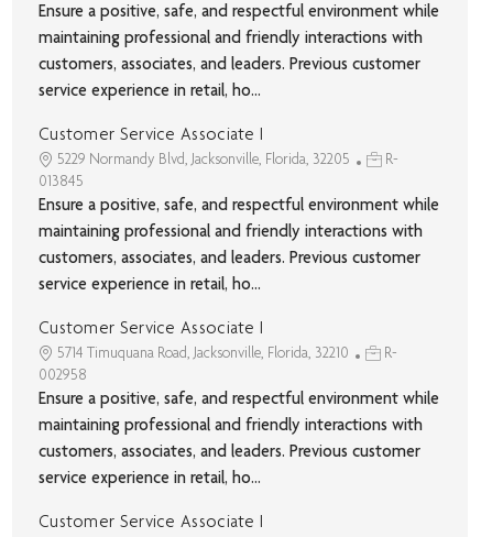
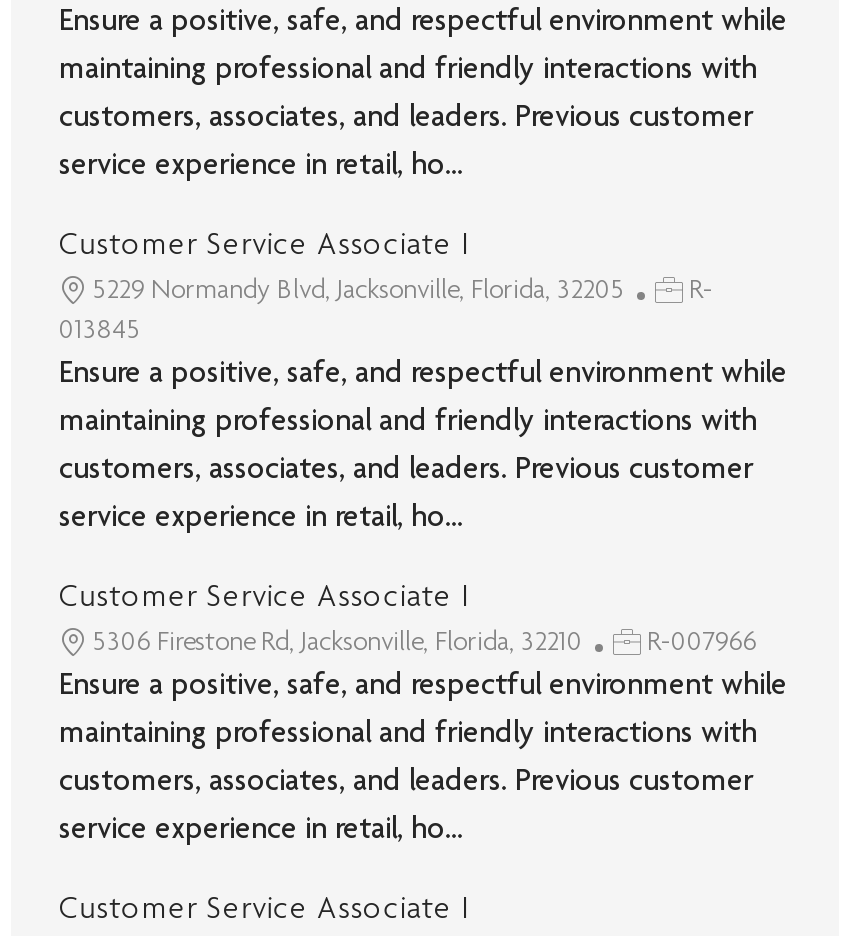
- 5714 Timuquana Road, Jacksonville, Florida, 32210
- R-
- 002958
+ 5306 Firestone Rd, Jacksonville, Florida, 32210
+ R-007966
